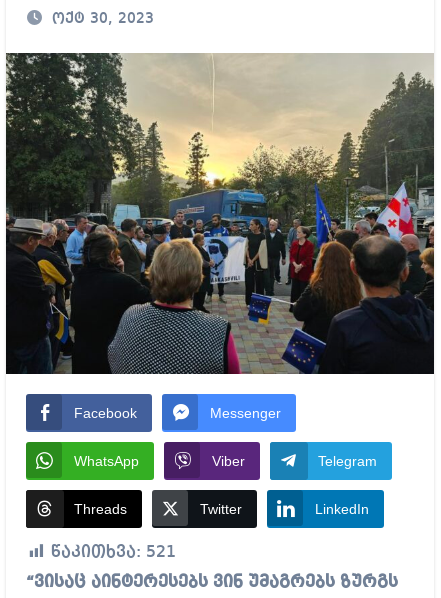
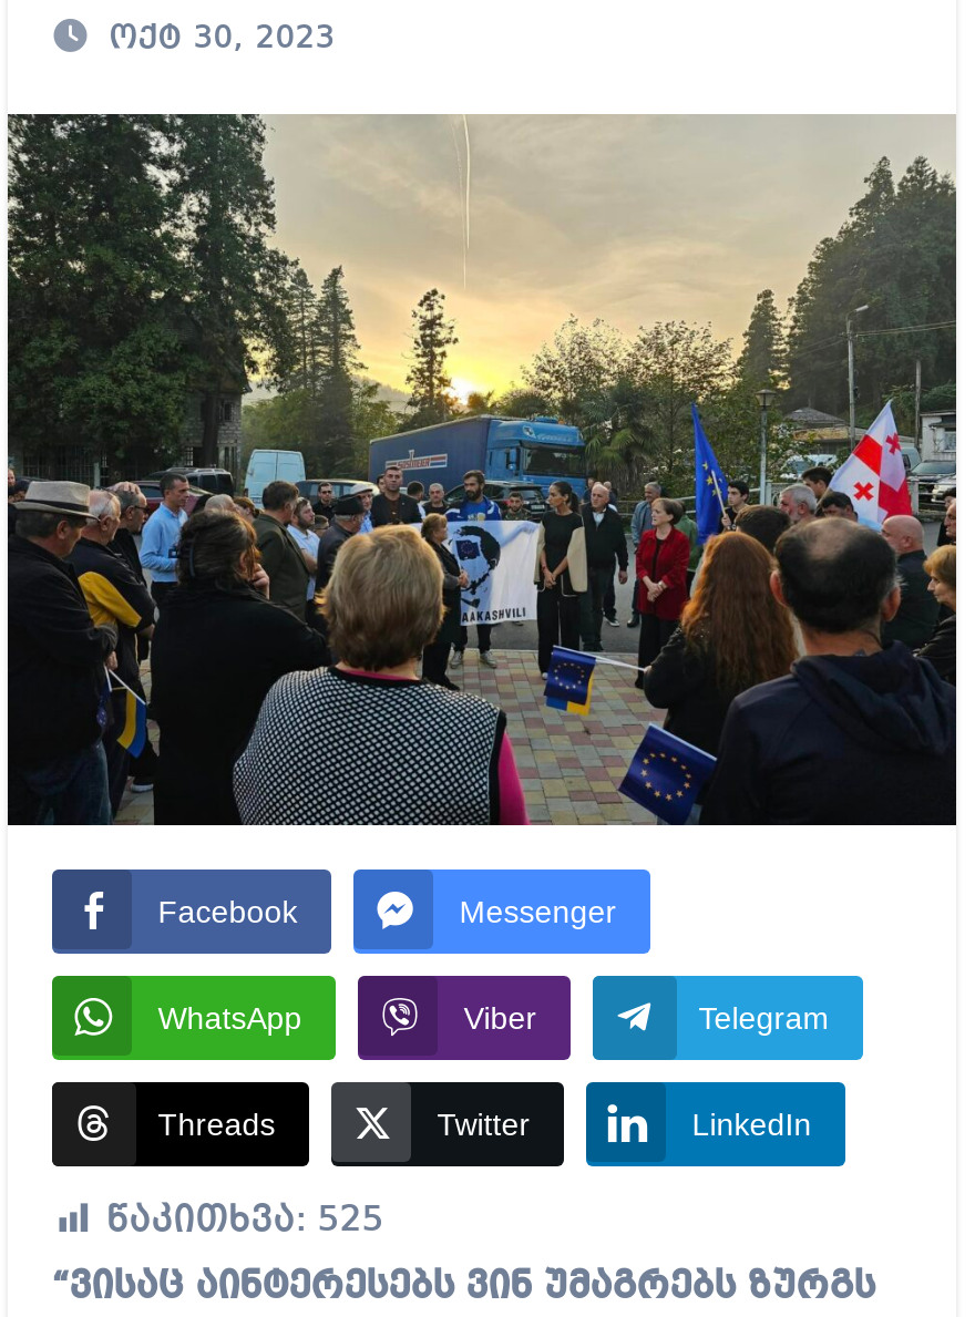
- წაკითხვა: 521
+ წაკითხვა: 525
